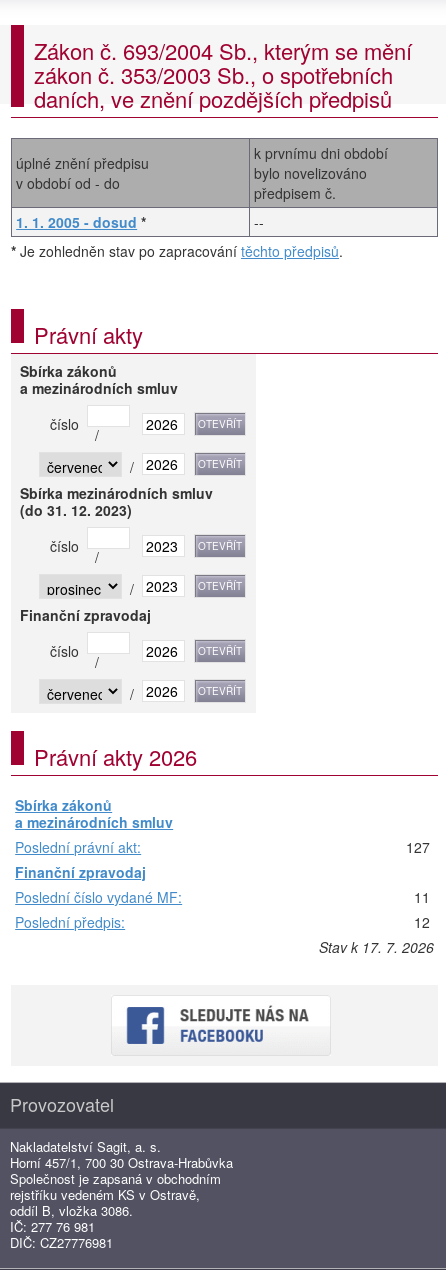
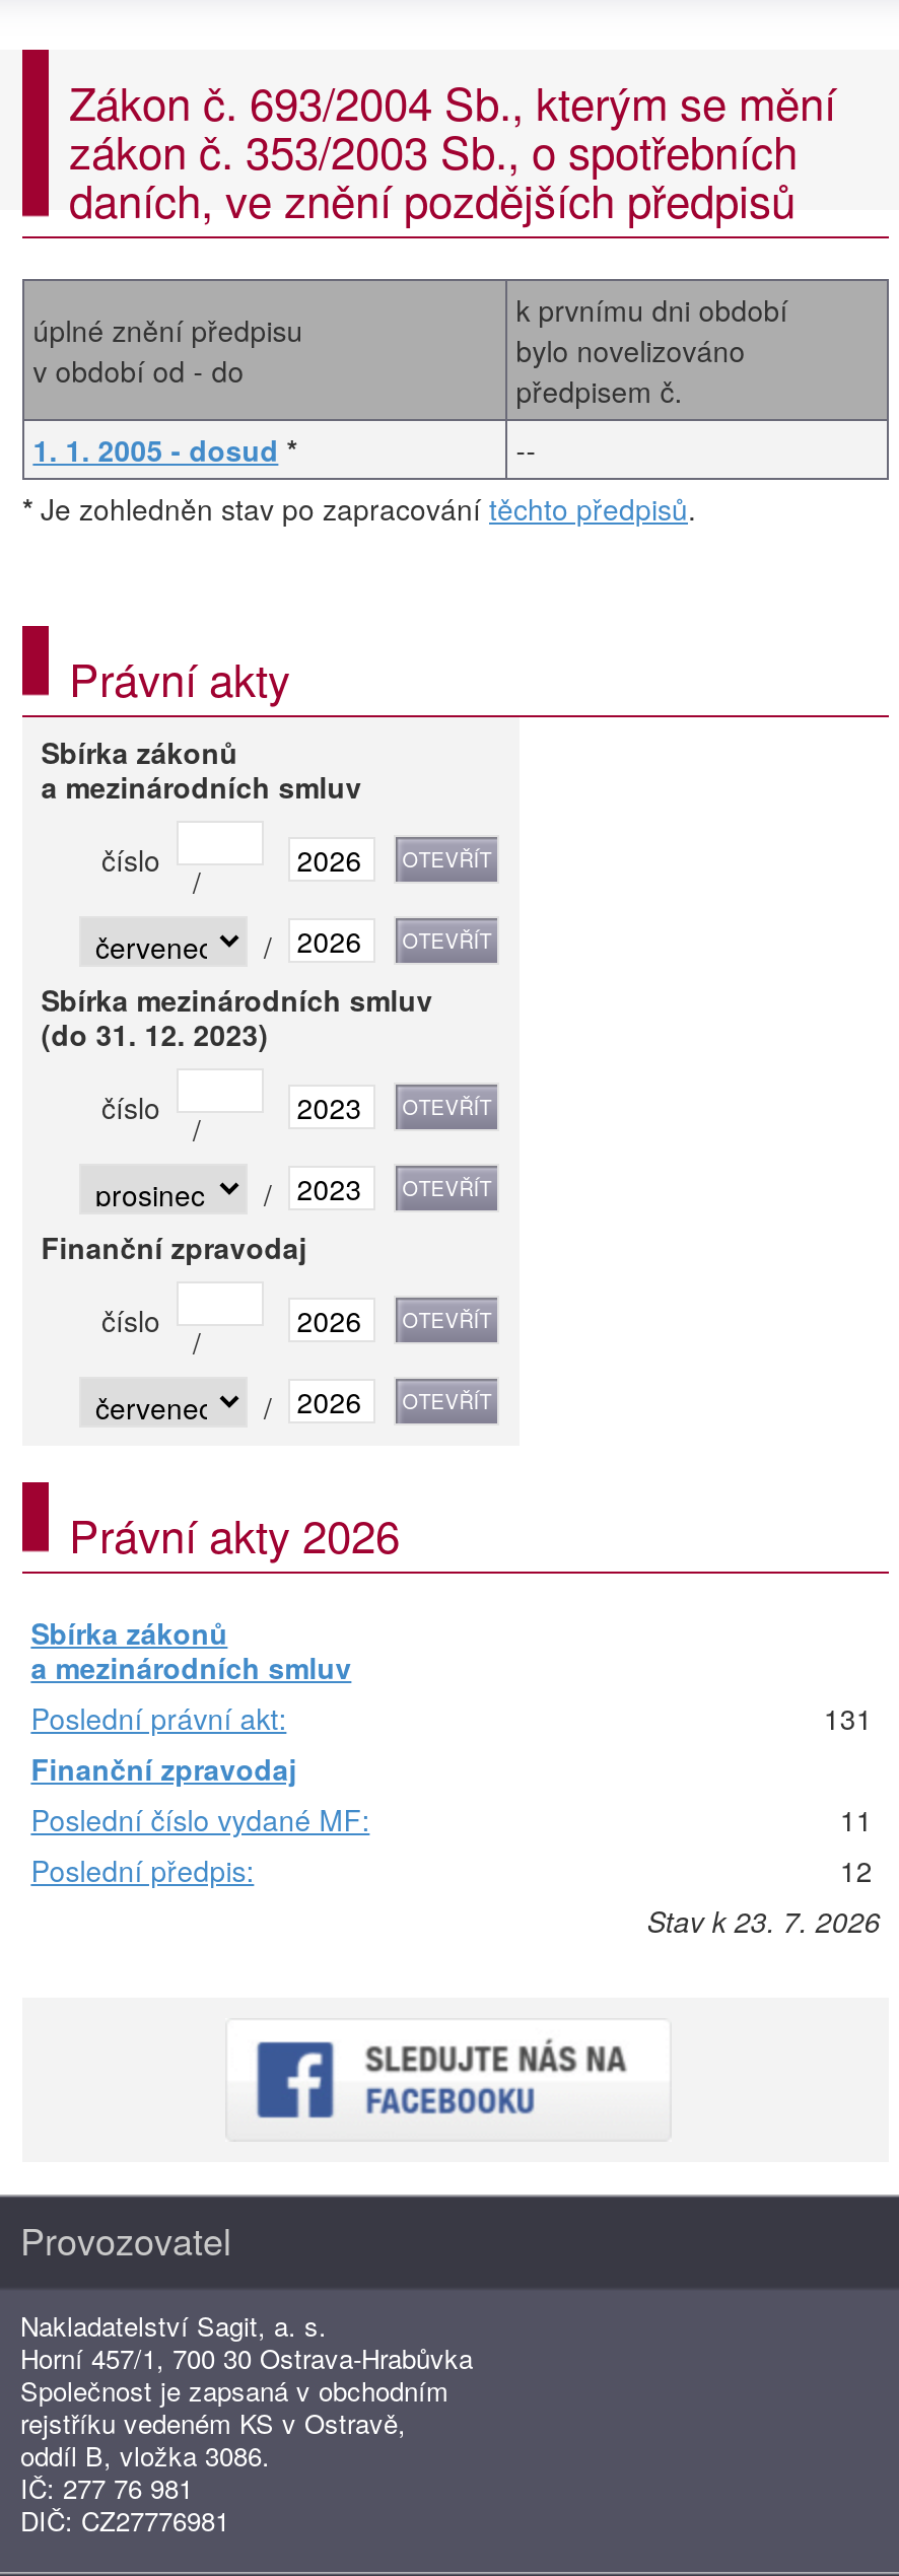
- 127
+ 131

- Stav k 17. 7. 2026
+ Stav k 23. 7. 2026
